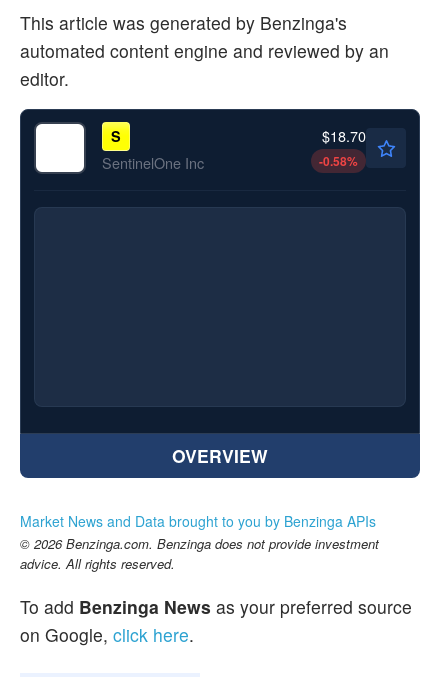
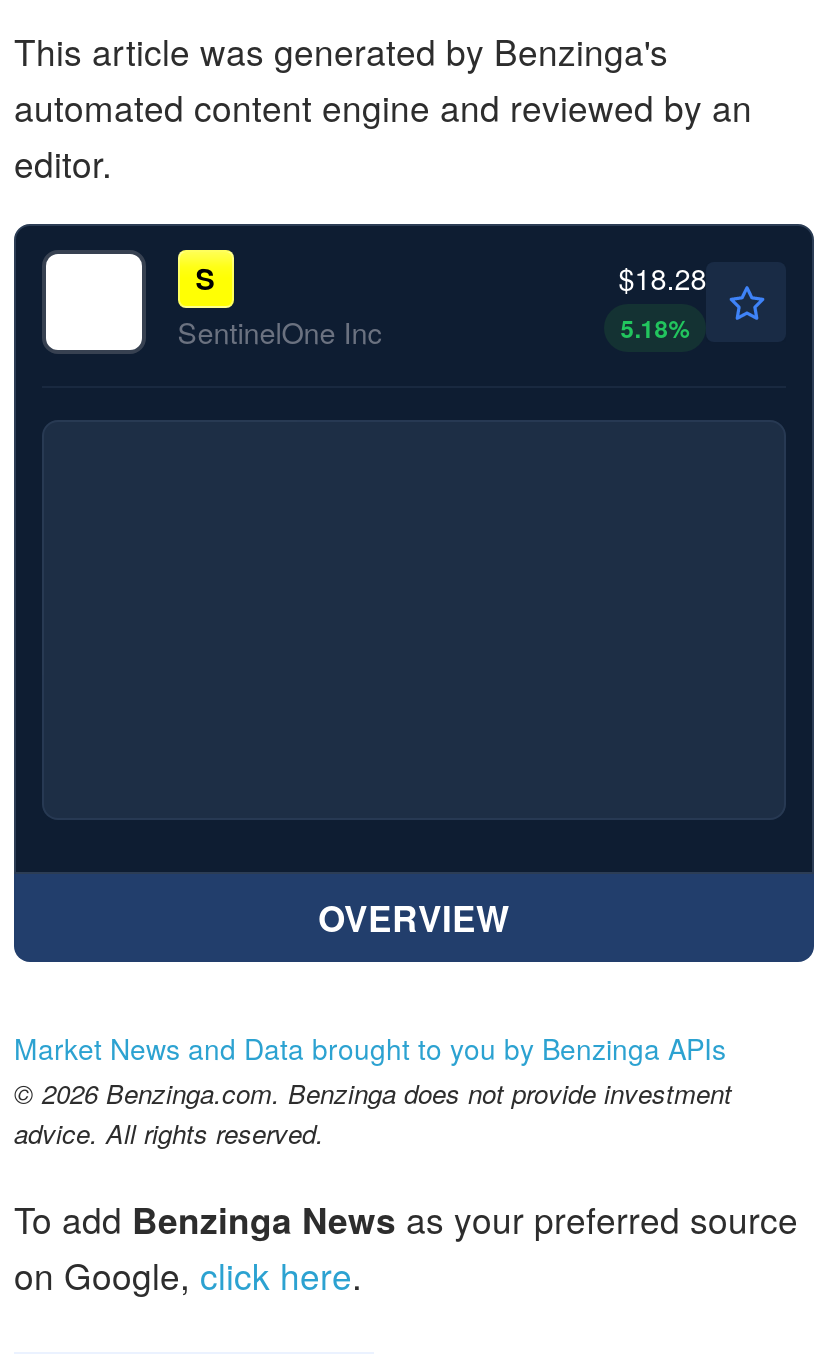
- $18.70
+ $18.28

- -0.58%
+ 5.18%
